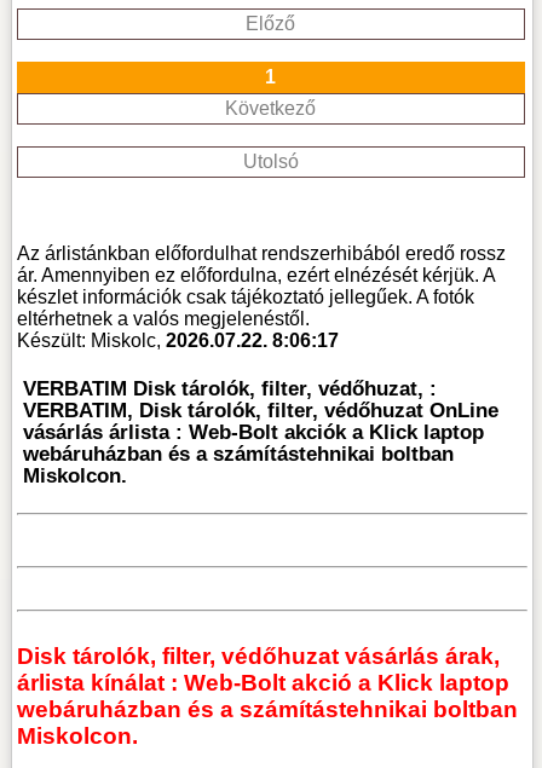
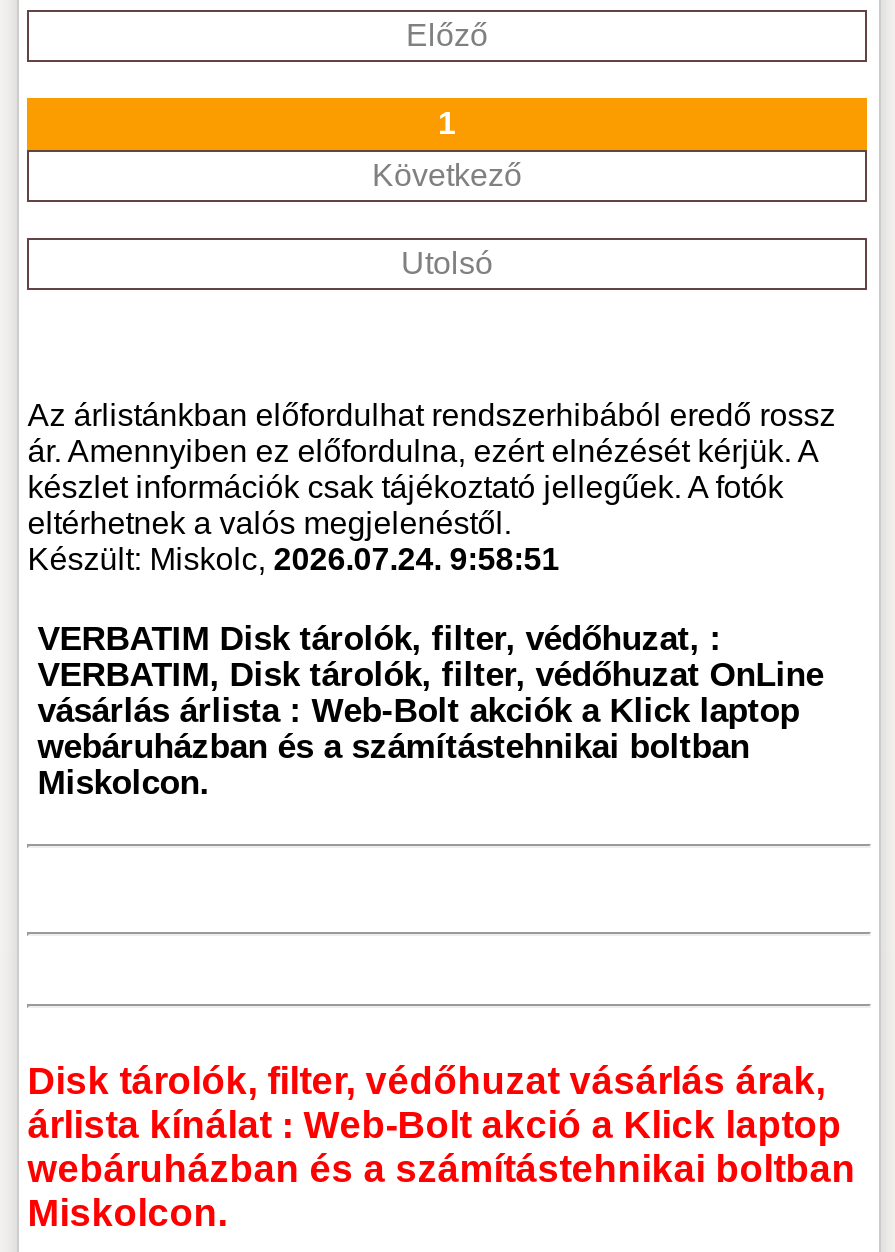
- Készült: Miskolc, 2026.07.22. 8:06:17
+ Készült: Miskolc, 2026.07.24. 9:58:51
